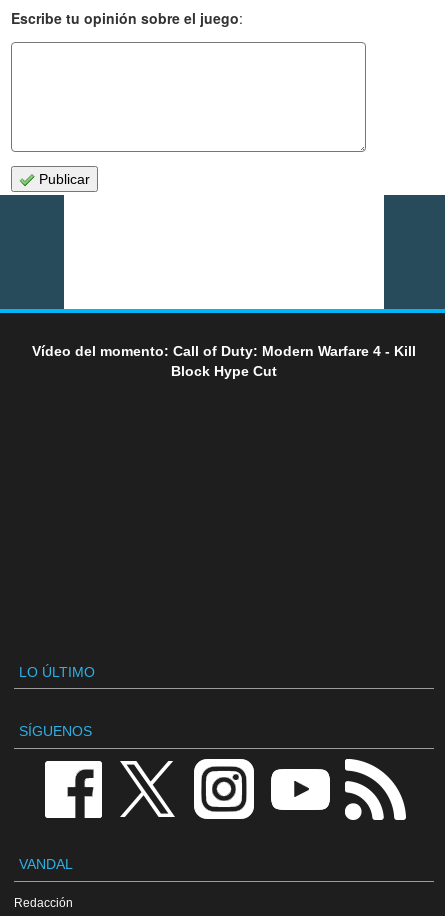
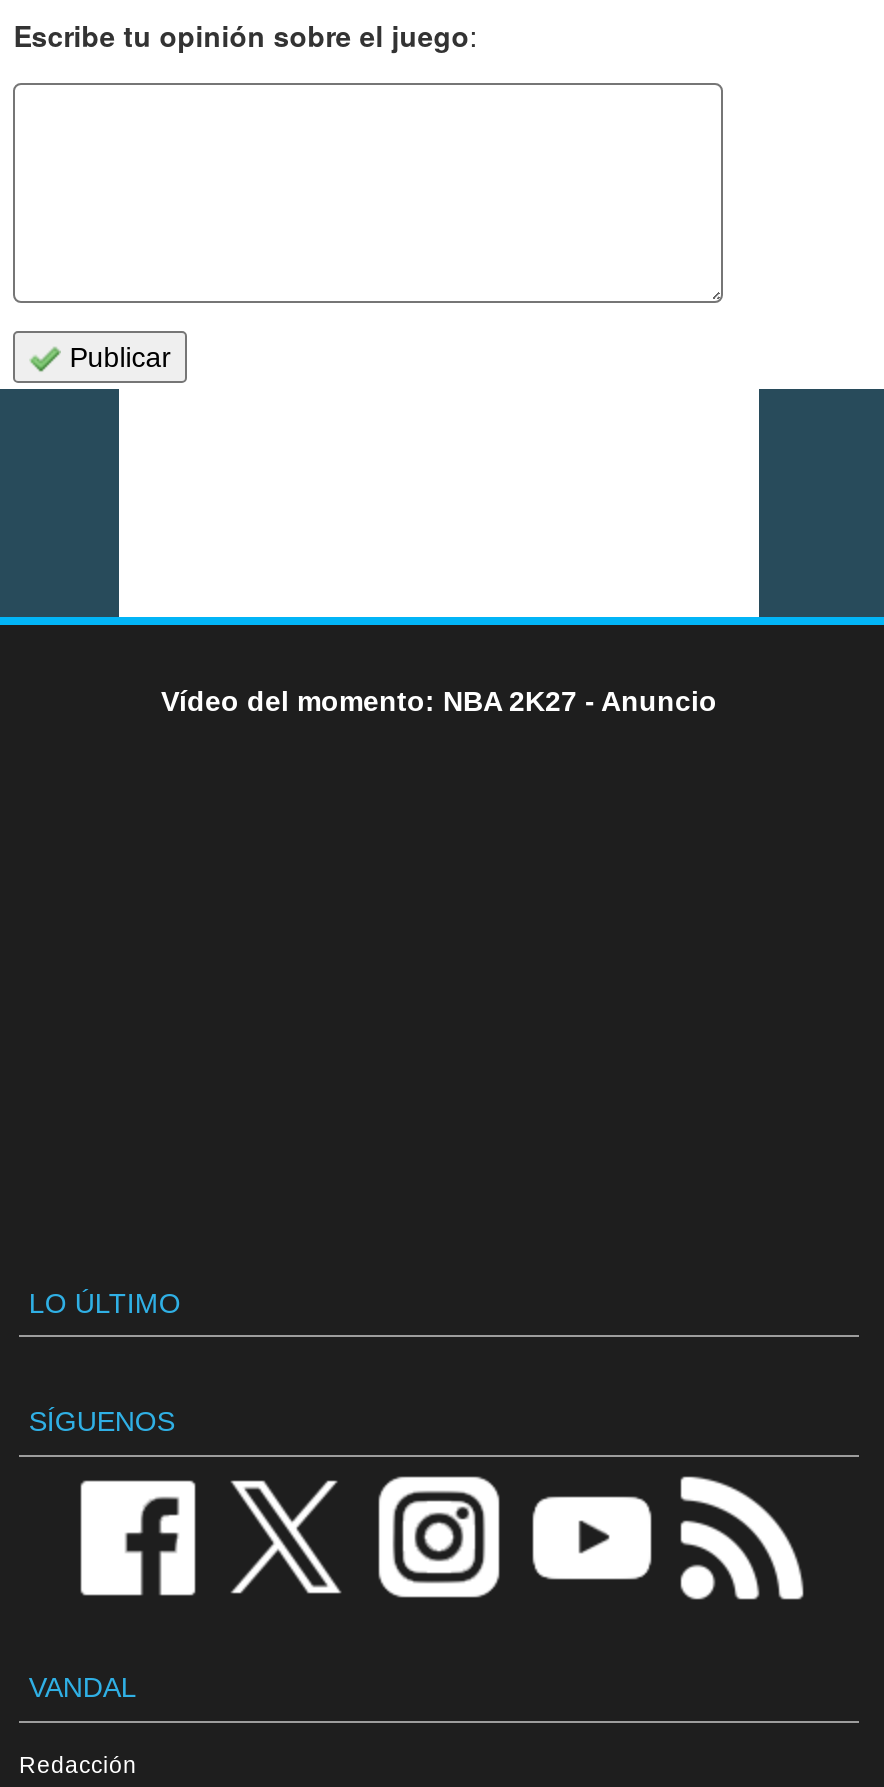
- Vídeo del momento: Call of Duty: Modern Warfare 4 - Kill
- Block Hype Cut
+ Vídeo del momento: NBA 2K27 - Anuncio
